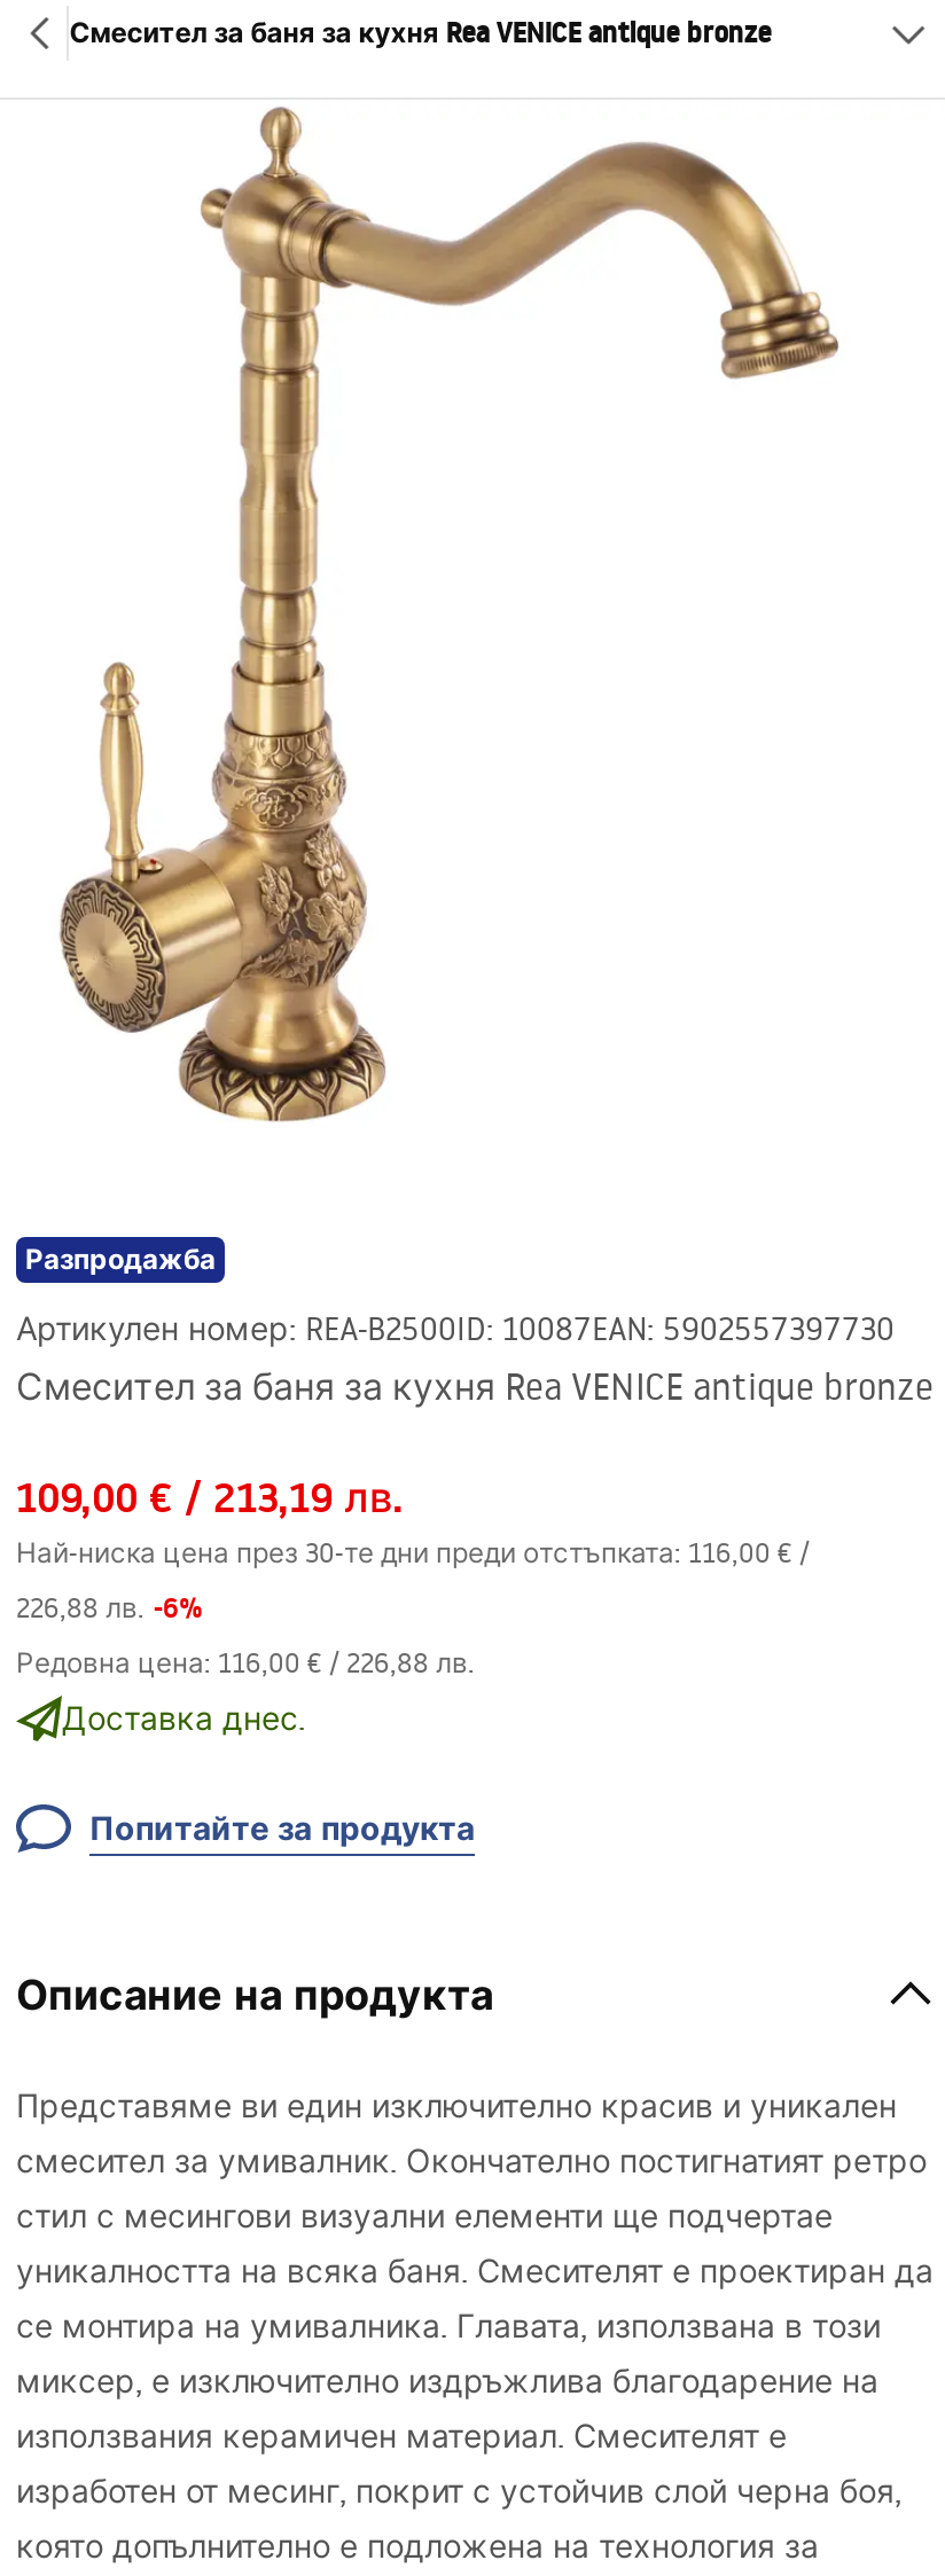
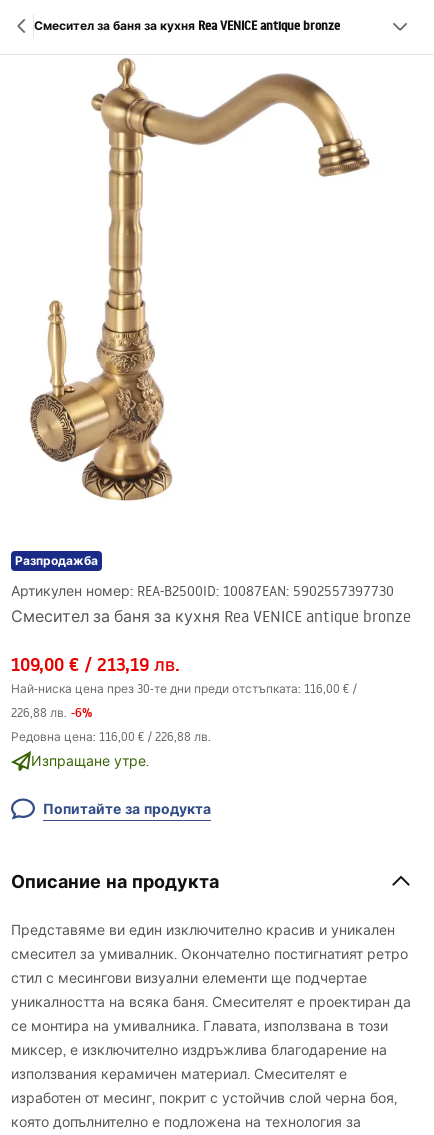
- Доставка днес.
+ Изпращане утре.
